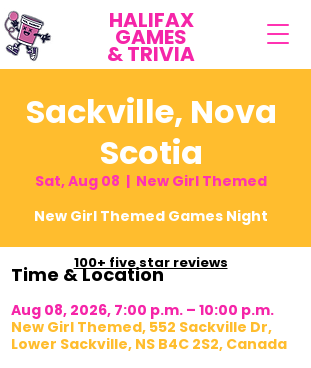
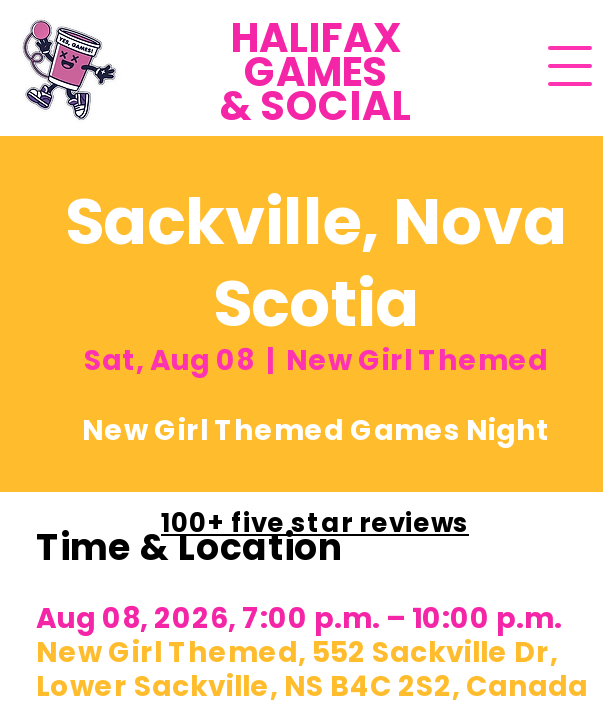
- & TRIVIA
+ & SOCIAL
